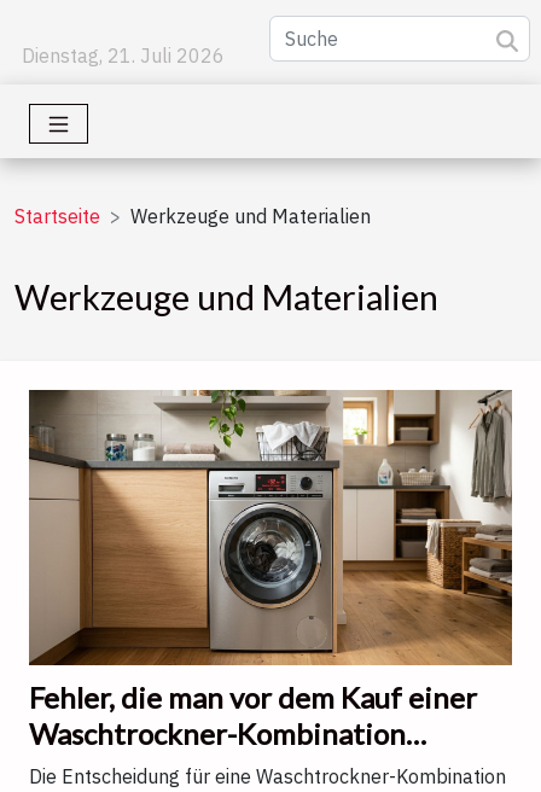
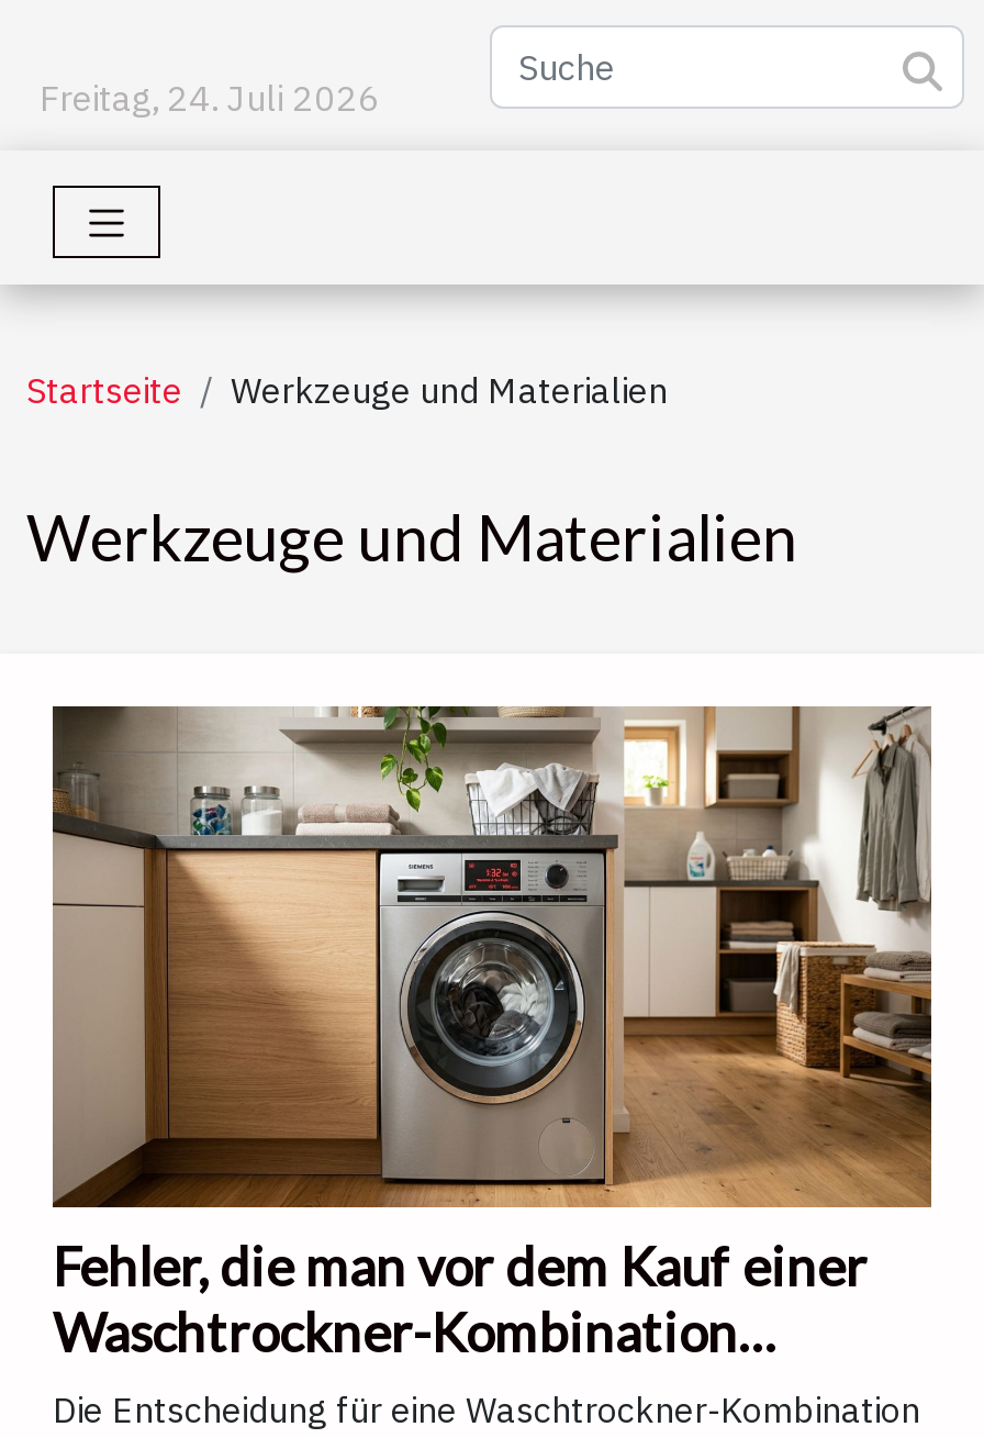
- Dienstag, 21. Juli 2026
+ Freitag, 24. Juli 2026
